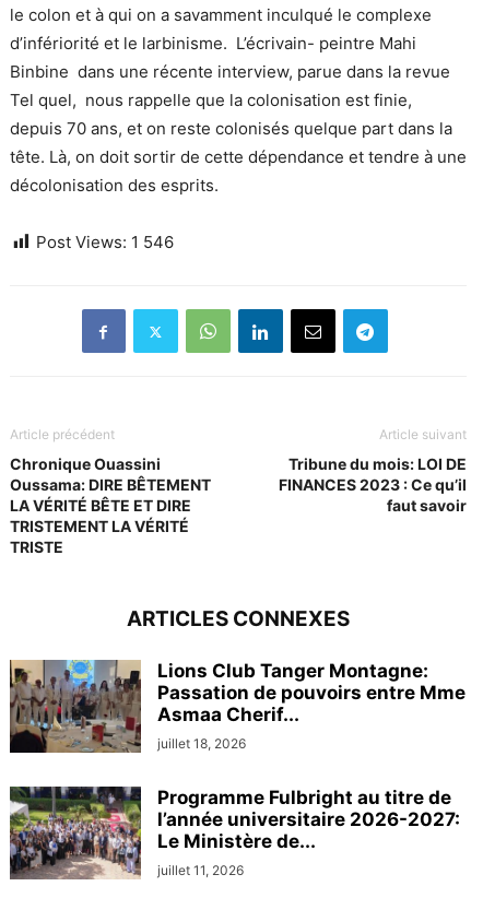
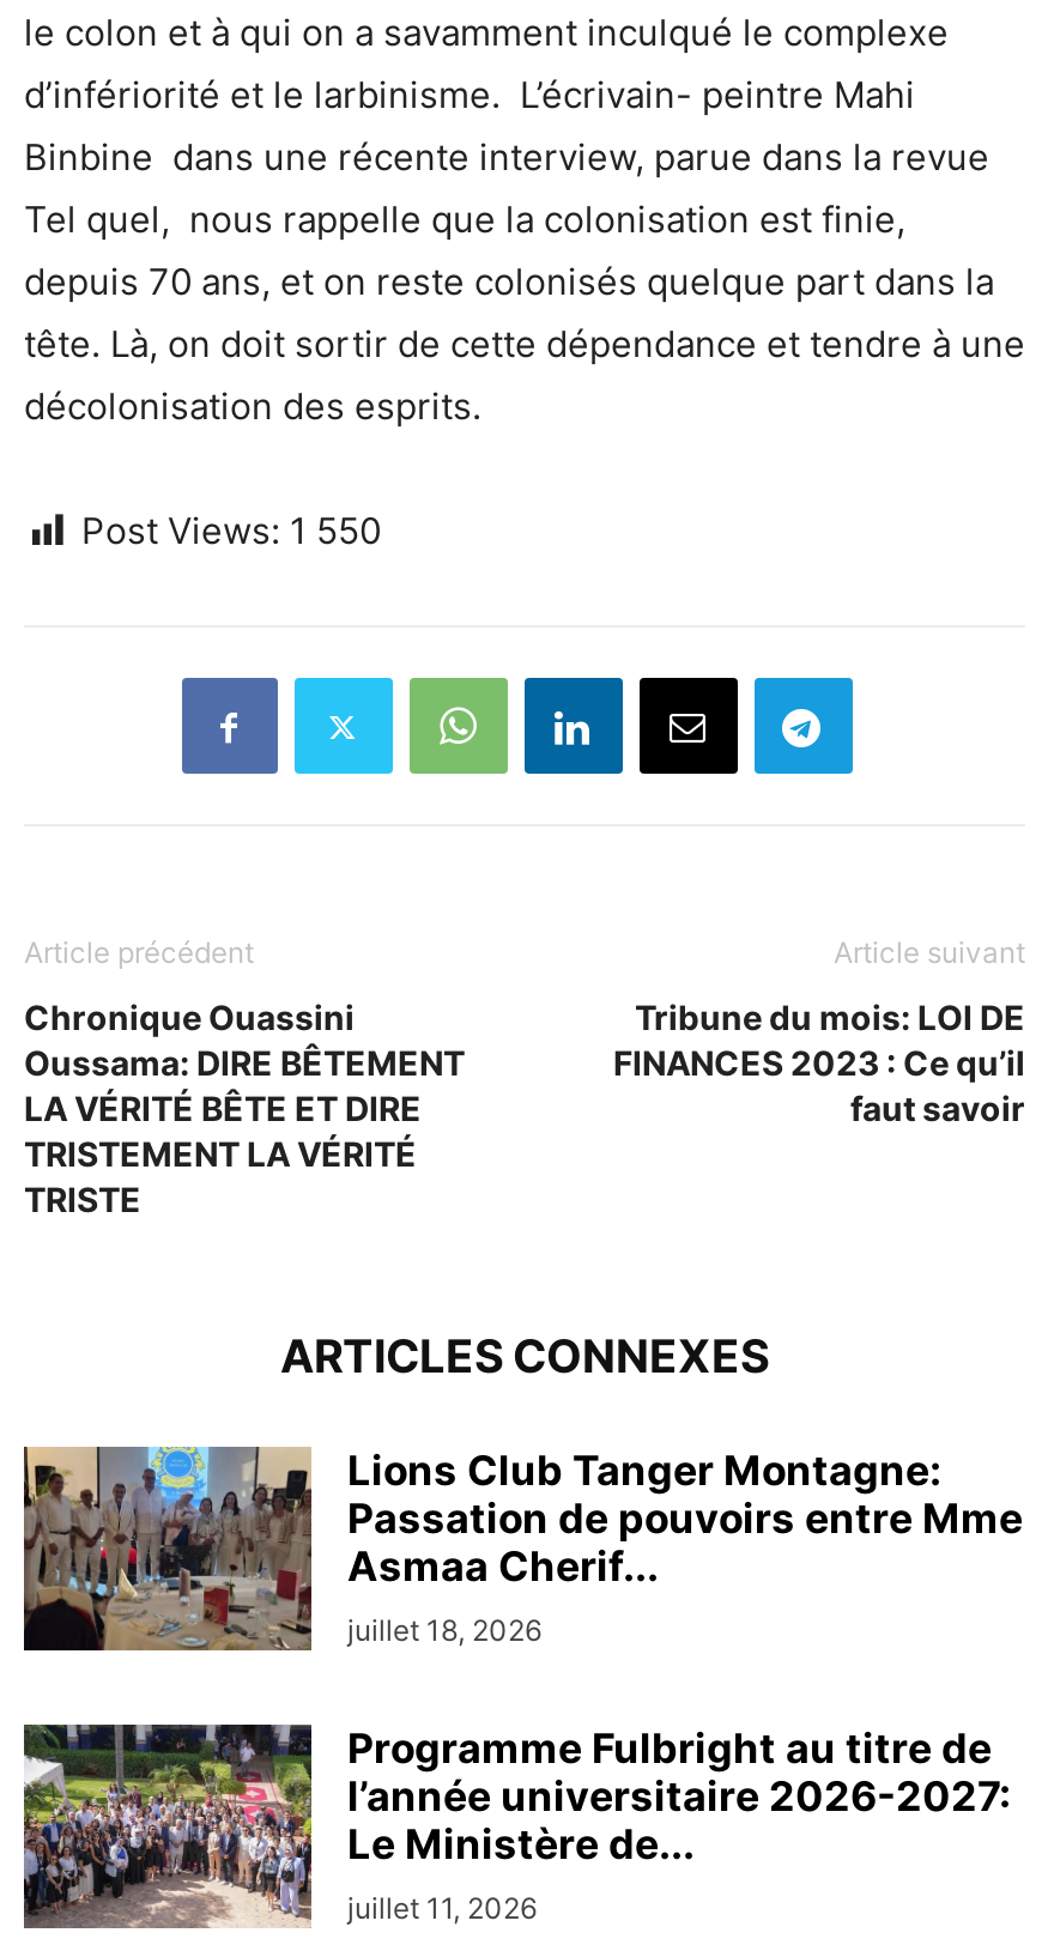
- Post Views: 1 546
+ Post Views: 1 550
